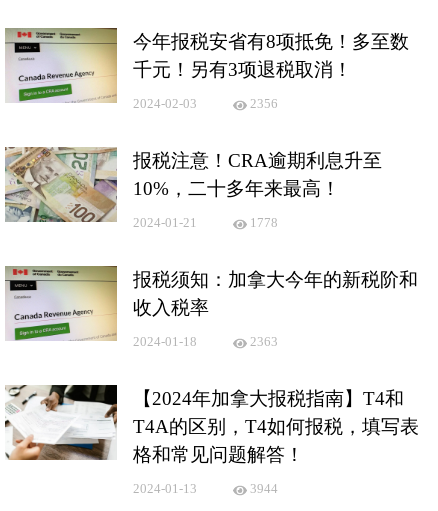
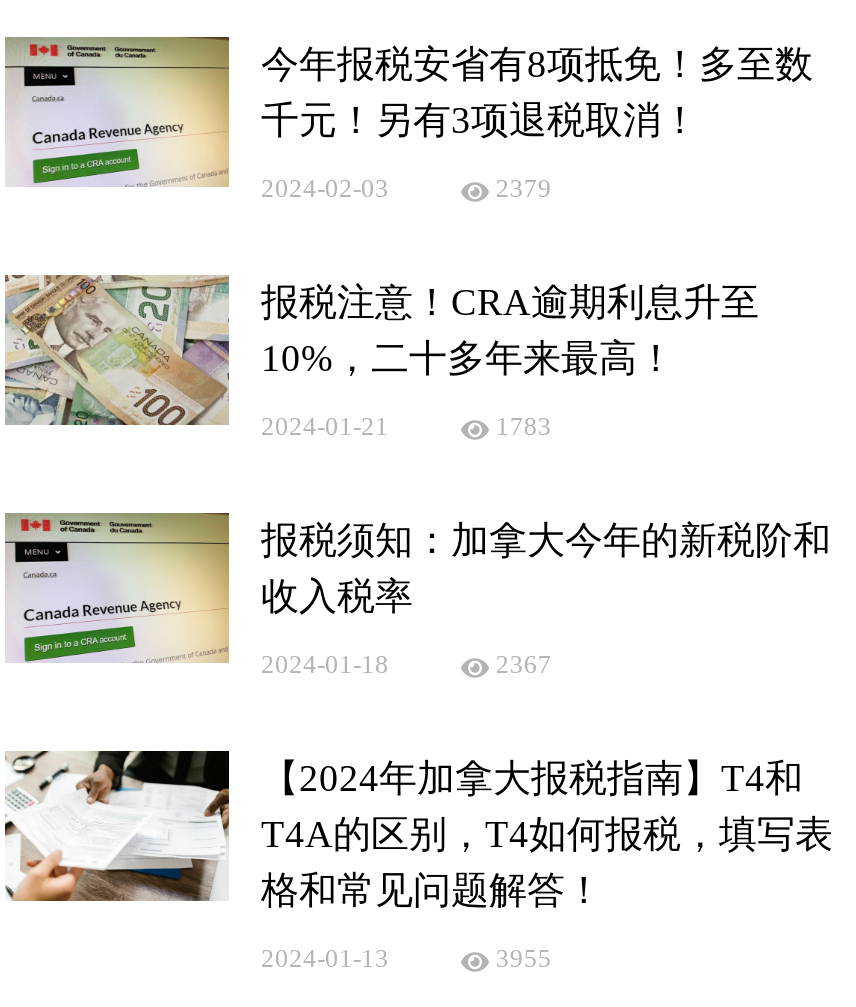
- 2356
+ 2379

- 1778
+ 1783

- 2363
+ 2367

- 3944
+ 3955
